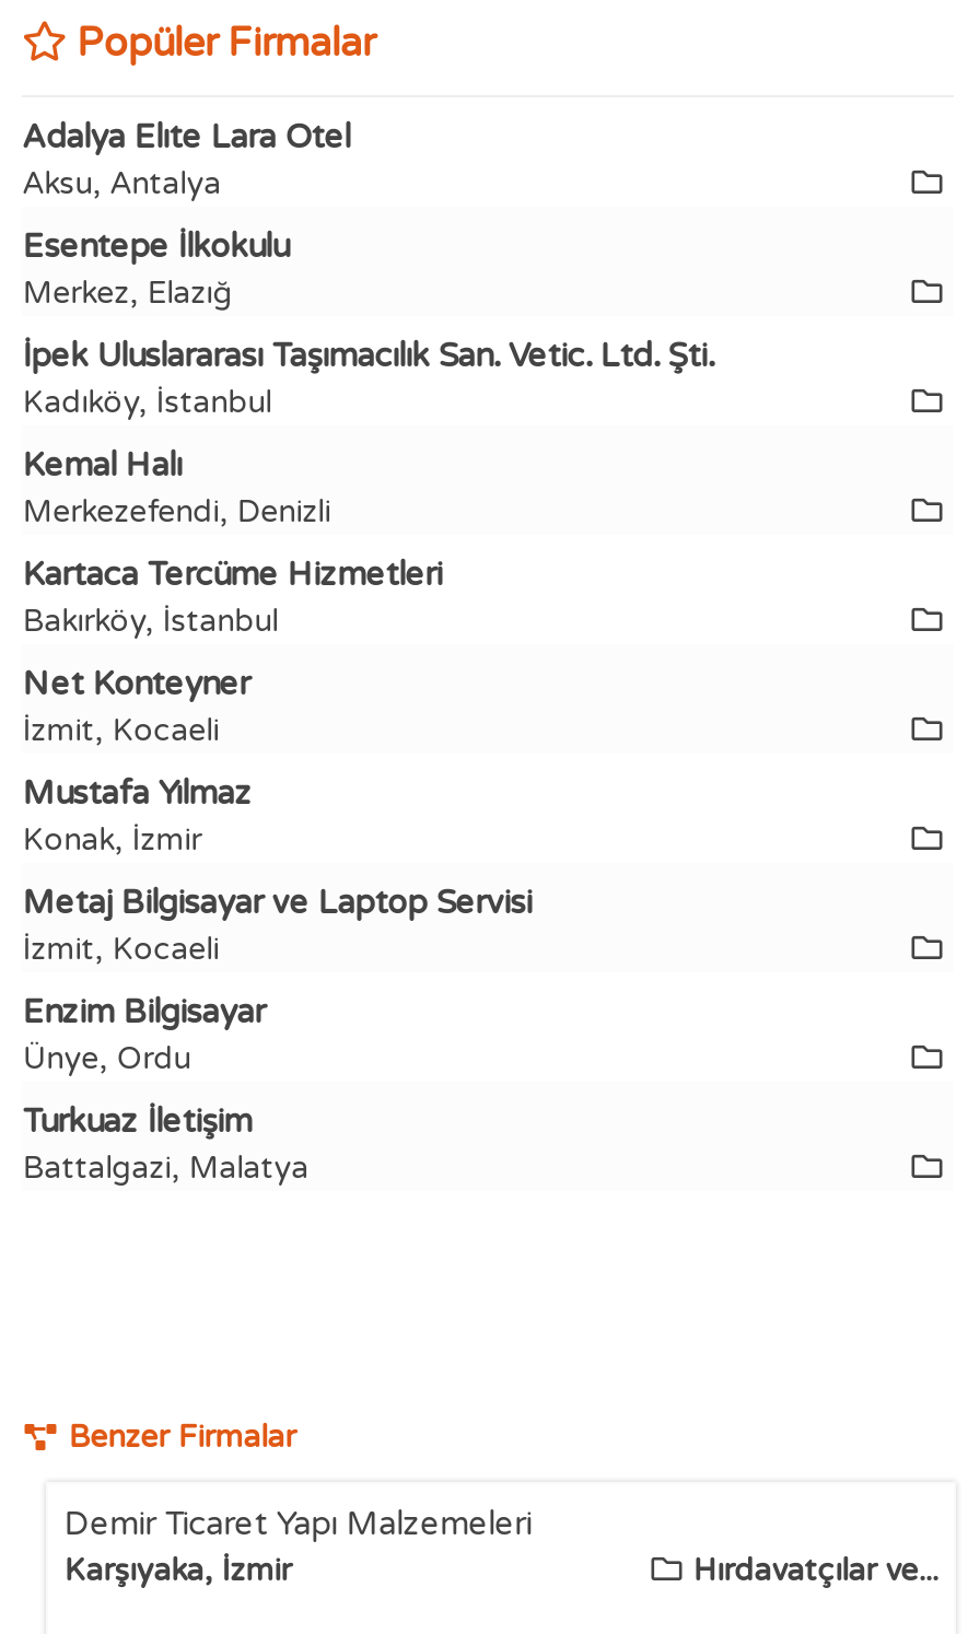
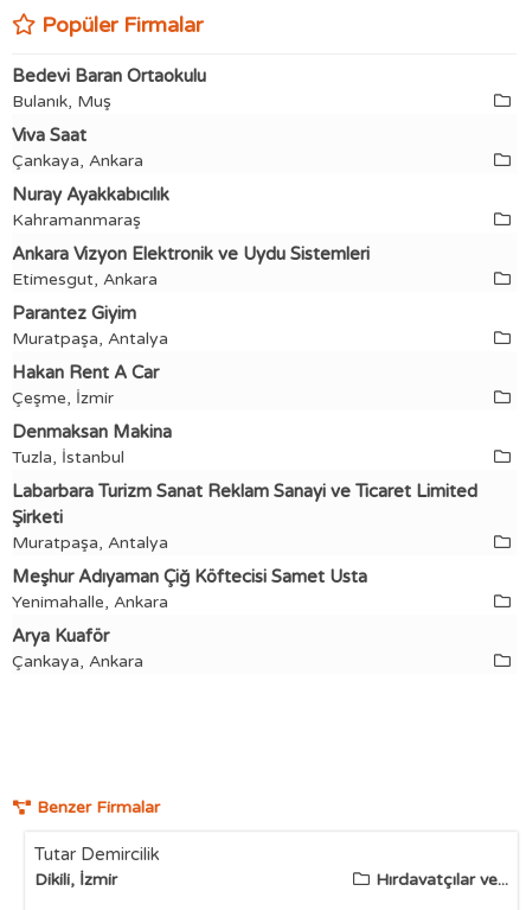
- Adalya Elıte Lara Otel
- Aksu, Antalya
+ Bedevi Baran Ortaokulu
+ Bulanık, Muş

- Esentepe İlkokulu
- Merkez, Elazığ
+ Viva Saat
+ Çankaya, Ankara

- İpek Uluslararası Taşımacılık San. Vetic. Ltd. Şti.
- Kadıköy, İstanbul
+ Nuray Ayakkabıcılık
+ Kahramanmaraş

- Kemal Halı
- Merkezefendi, Denizli
+ Ankara Vizyon Elektronik ve Uydu Sistemleri
+ Etimesgut, Ankara

- Kartaca Tercüme Hizmetleri
- Bakırköy, İstanbul
+ Parantez Giyim
+ Muratpaşa, Antalya

- Net Konteyner
- İzmit, Kocaeli
+ Hakan Rent A Car
+ Çeşme, İzmir

- Mustafa Yılmaz
- Konak, İzmir
+ Denmaksan Makina
+ Tuzla, İstanbul

- Metaj Bilgisayar ve Laptop Servisi
- İzmit, Kocaeli
+ Labarbara Turizm Sanat Reklam Sanayi ve Ticaret Limited
+ Şirketi
+ Muratpaşa, Antalya

- Enzim Bilgisayar
- Ünye, Ordu
+ Meşhur Adıyaman Çiğ Köftecisi Samet Usta
+ Yenimahalle, Ankara

- Turkuaz İletişim
- Battalgazi, Malatya
+ Arya Kuaför
+ Çankaya, Ankara

- Demir Ticaret Yapı Malzemeleri
- Karşıyaka, İzmir
+ Tutar Demircilik
+ Dikili, İzmir
